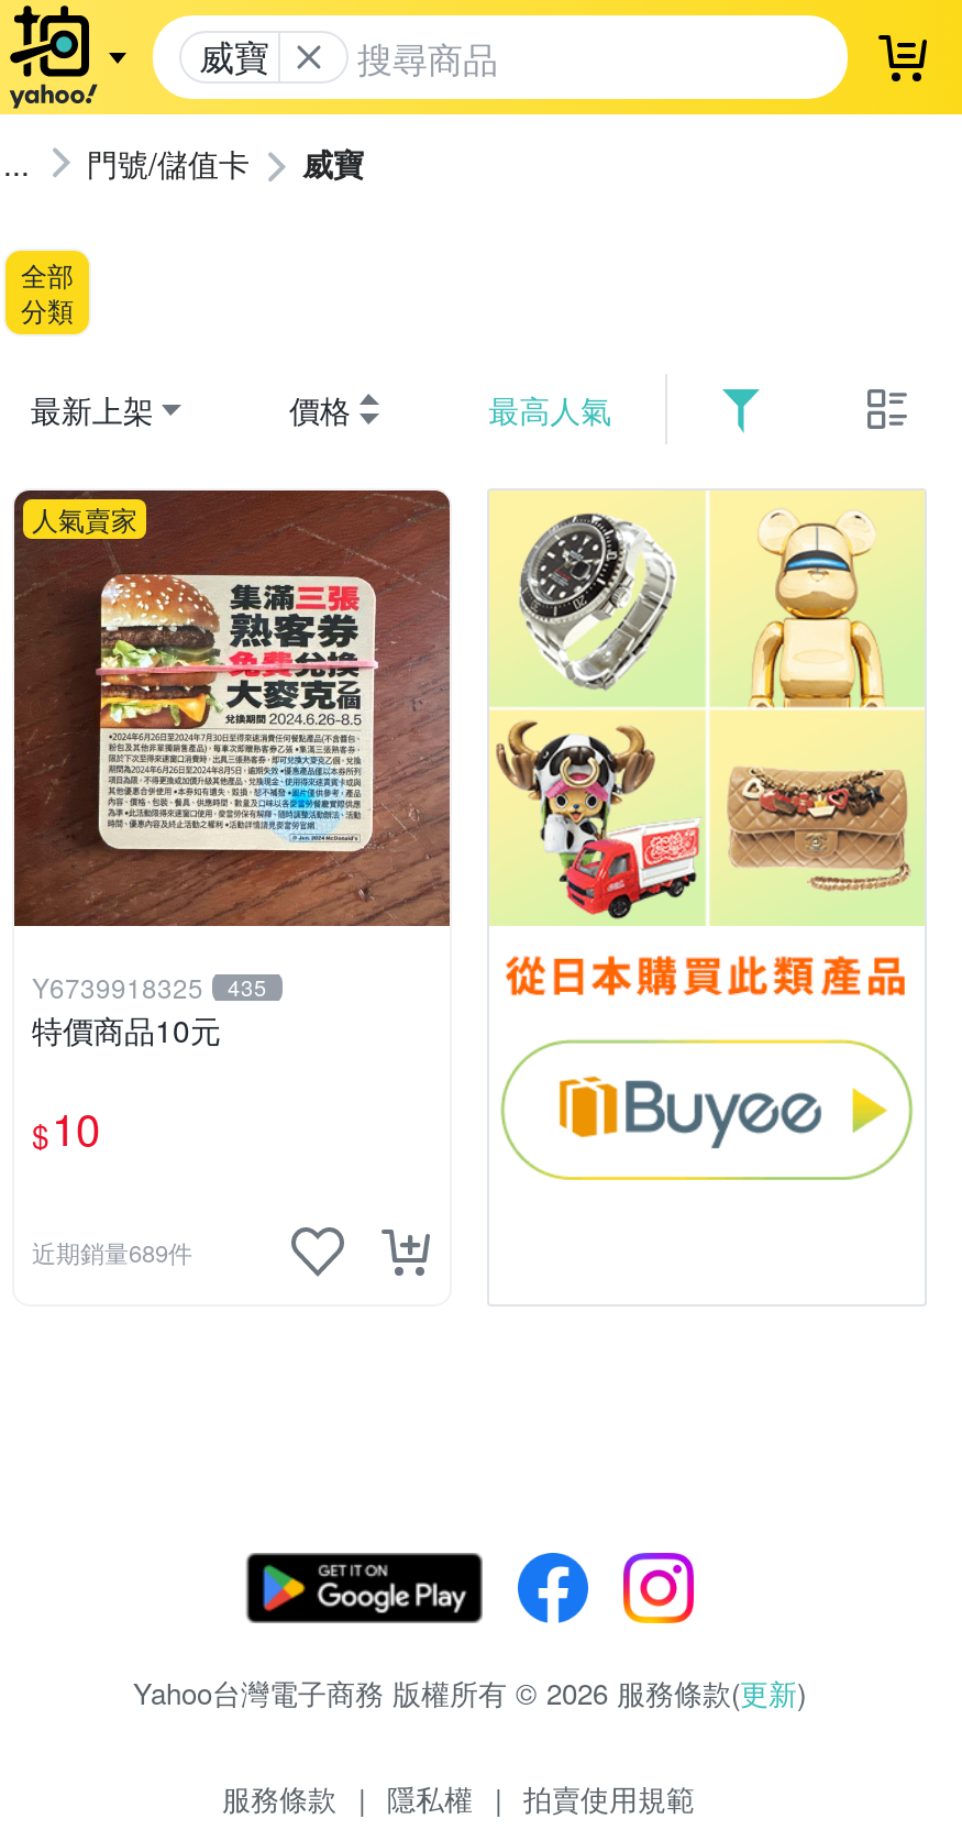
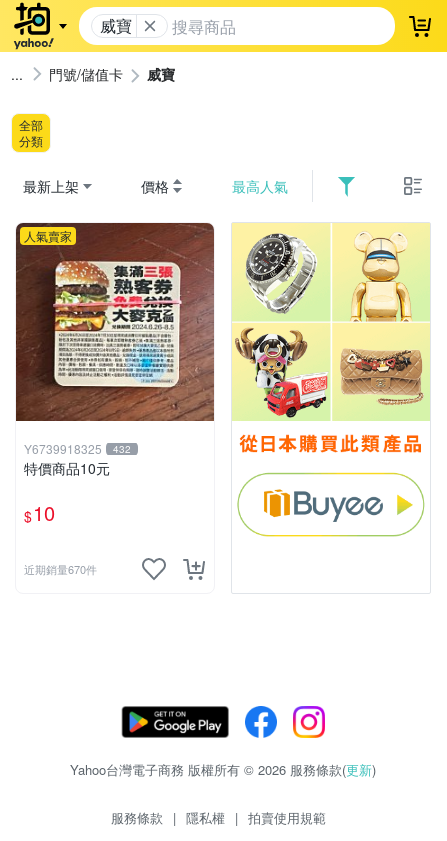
- Y6739918325 435
+ Y6739918325 432

- 近期銷量689件
+ 近期銷量670件
